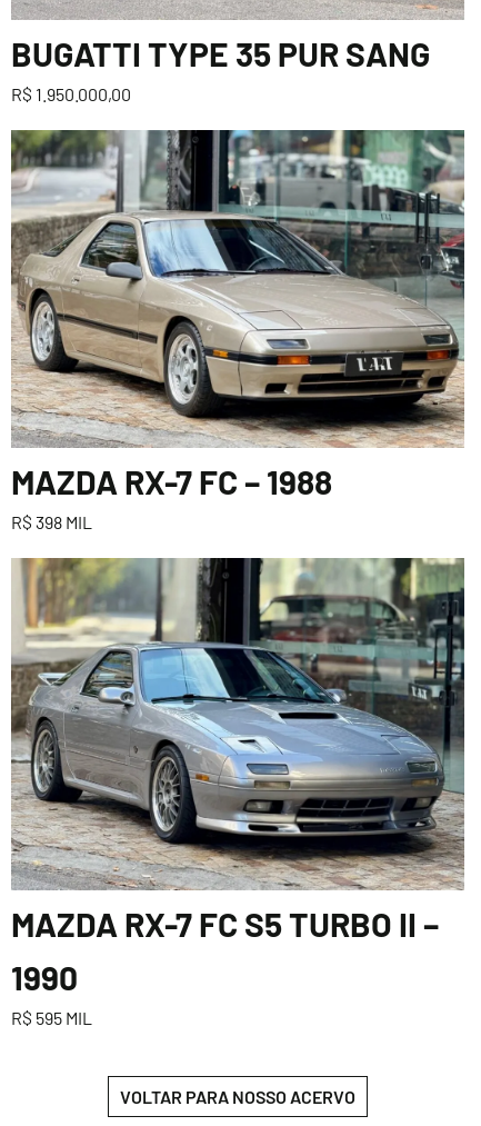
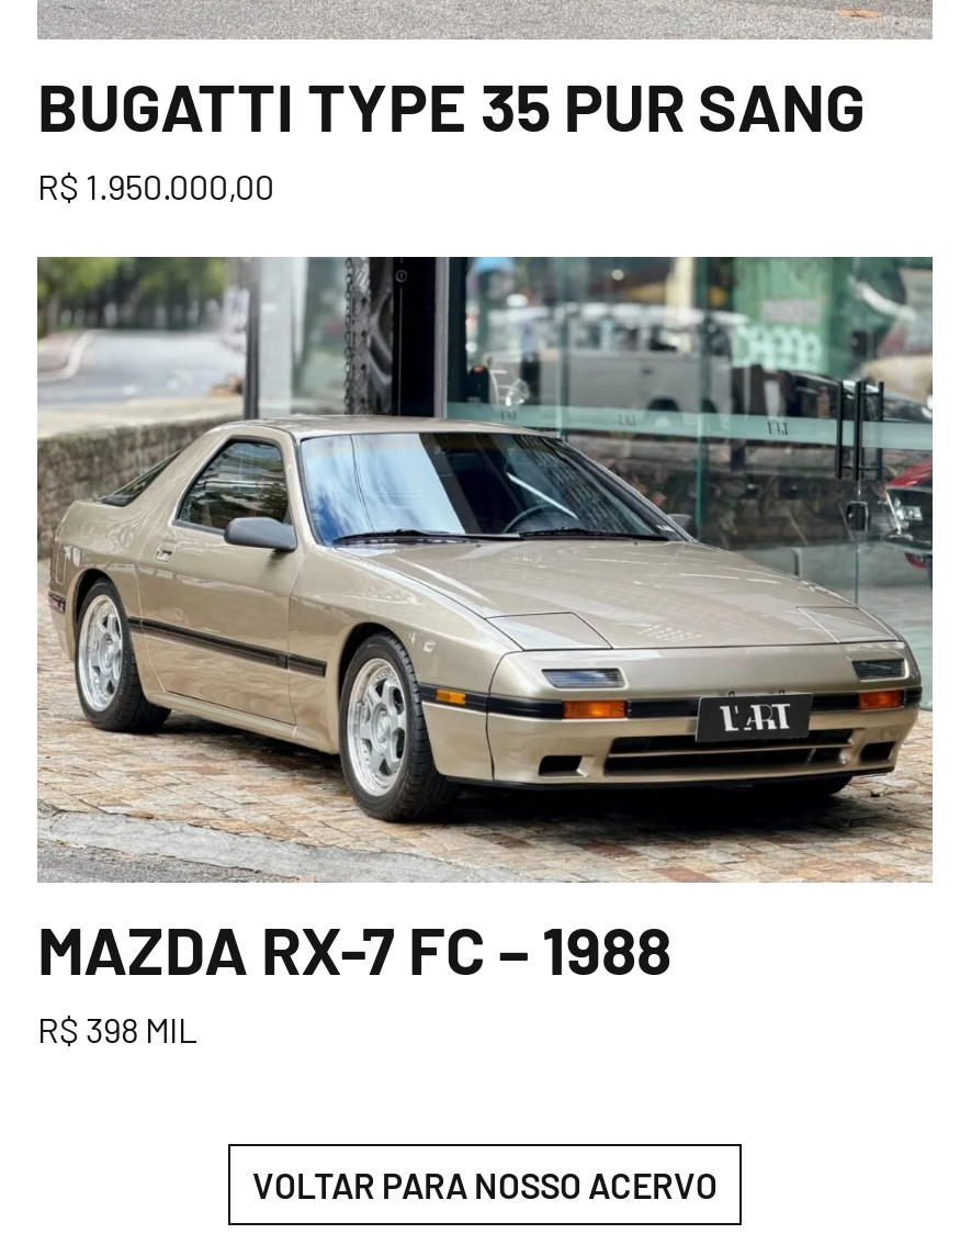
- [image]
- MAZDA RX-7 FC S5 TURBO II –
- 1990
- R$ 595 MIL
